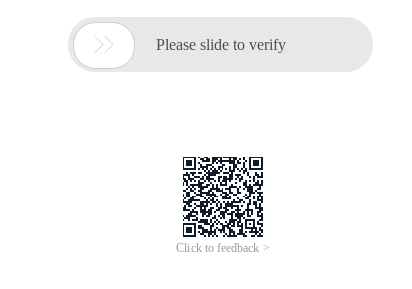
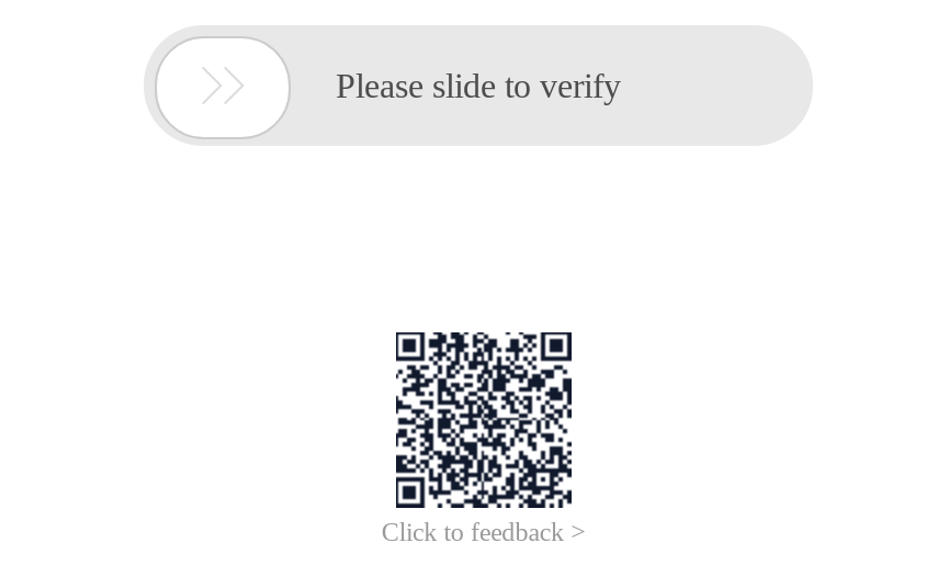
- [image]
+ [image]
